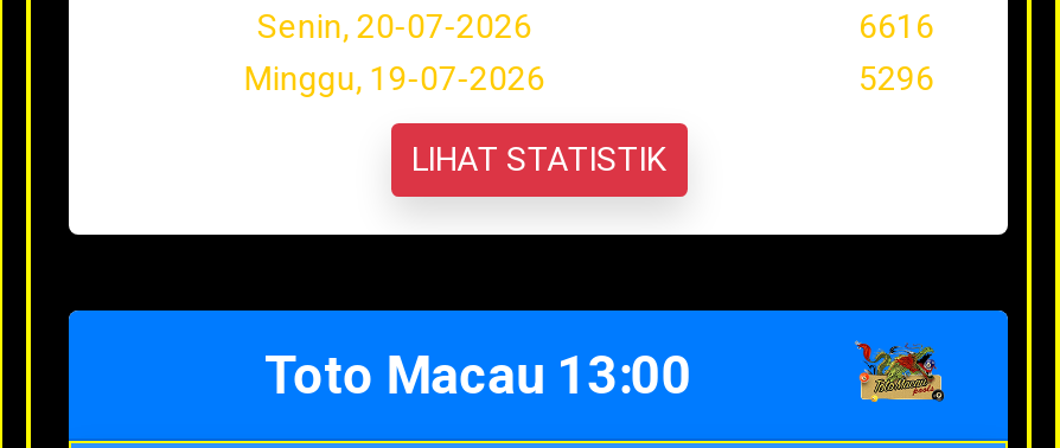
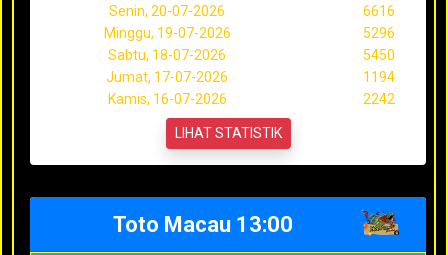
+ Sabtu, 18-07-2026
+ 5450
+ Jumat, 17-07-2026
+ 1194
+ Kamis, 16-07-2026
+ 2242
